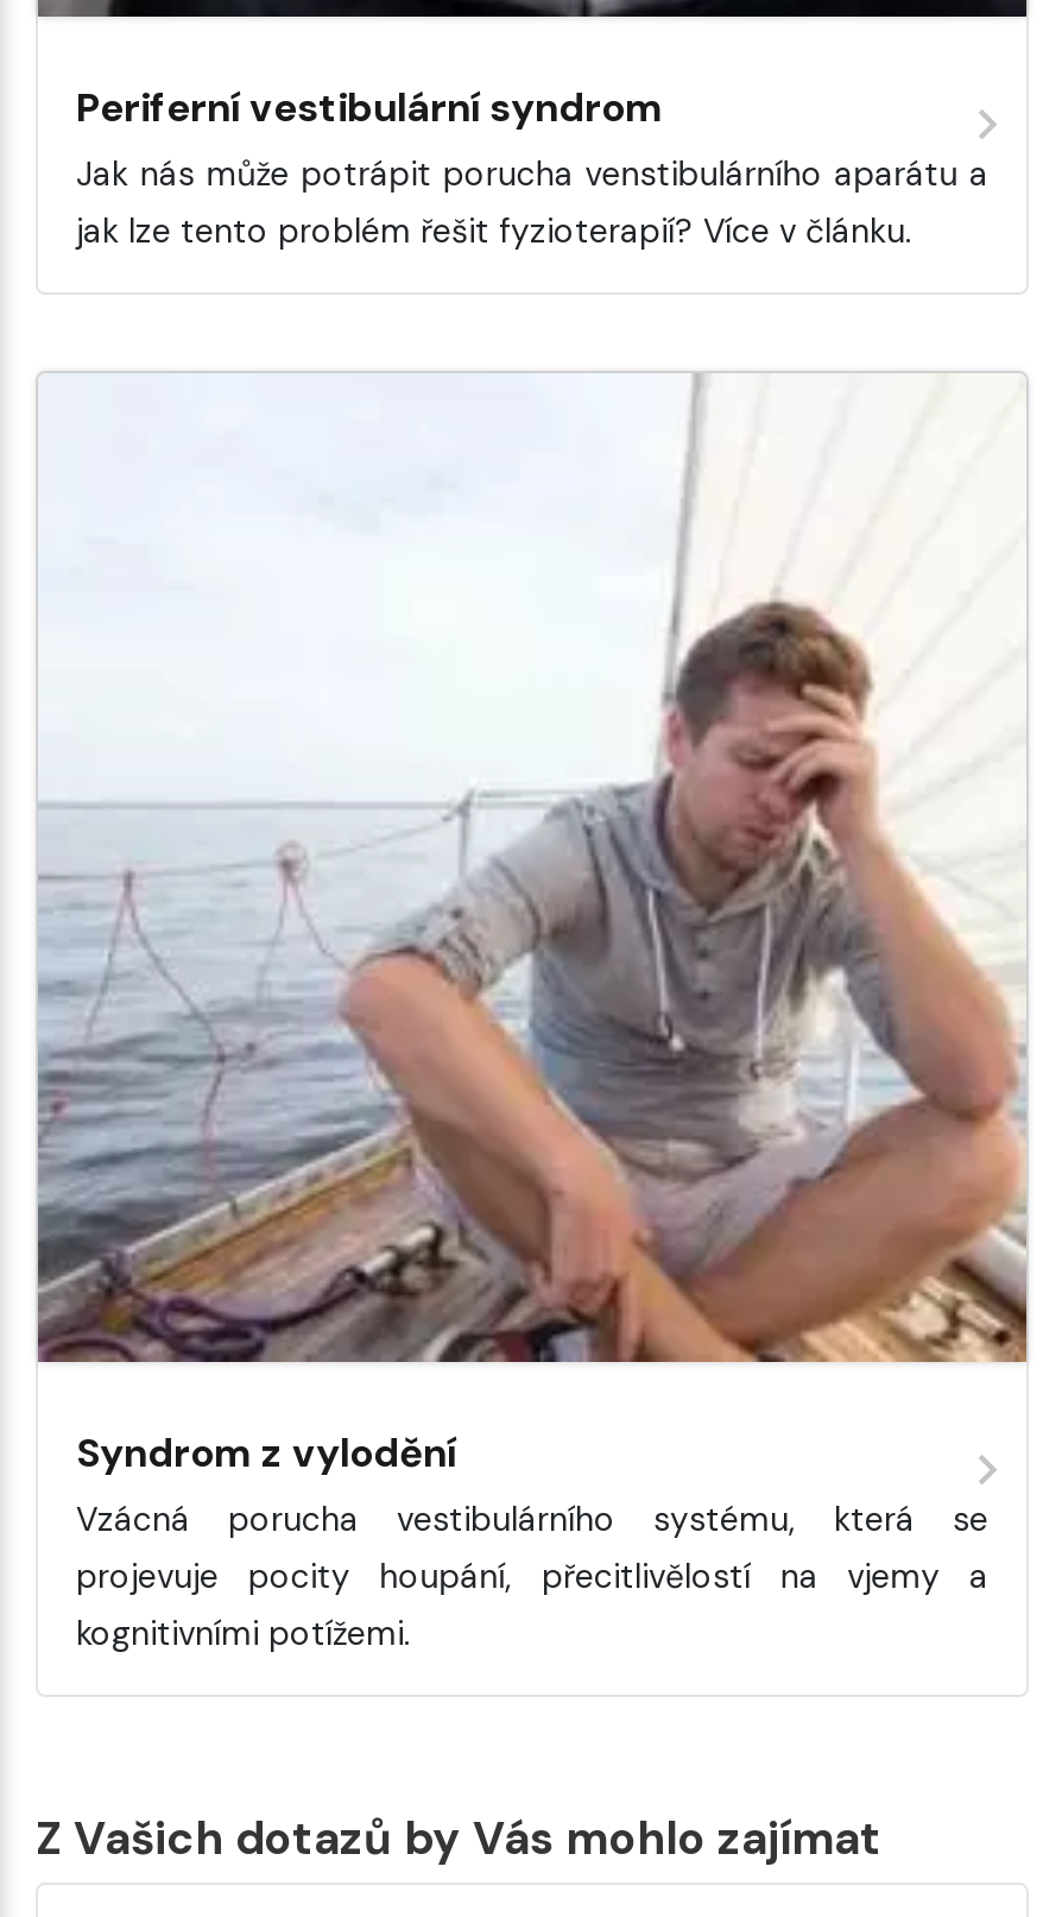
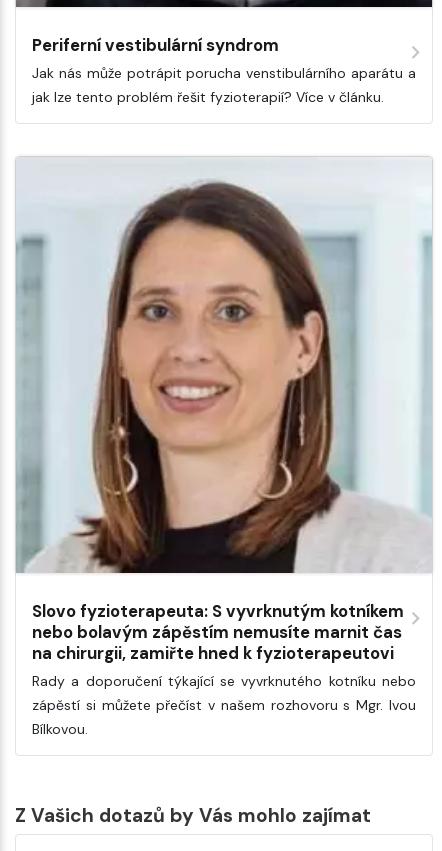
- [image]
- Syndrom z vylodění
- Vzácná porucha vestibulárního systému, která se
- projevuje pocity houpání, přecitlivělostí na vjemy a
- kognitivními potížemi.
+ [image]
+ Slovo fyzioterapeuta: S vyvrknutým kotníkem
+ nebo bolavým zápěstím nemusíte marnit čas
+ na chirurgii, zamiřte hned k fyzioterapeutovi
+ Rady a doporučení týkající se vyvrknutého kotníku nebo
+ zápěstí si můžete přečíst v našem rozhovoru s Mgr. Ivou
+ Bílkovou.
